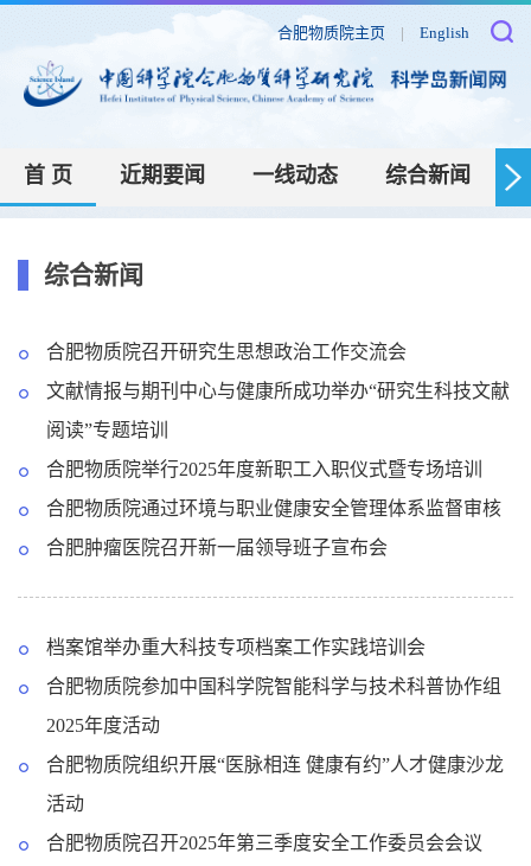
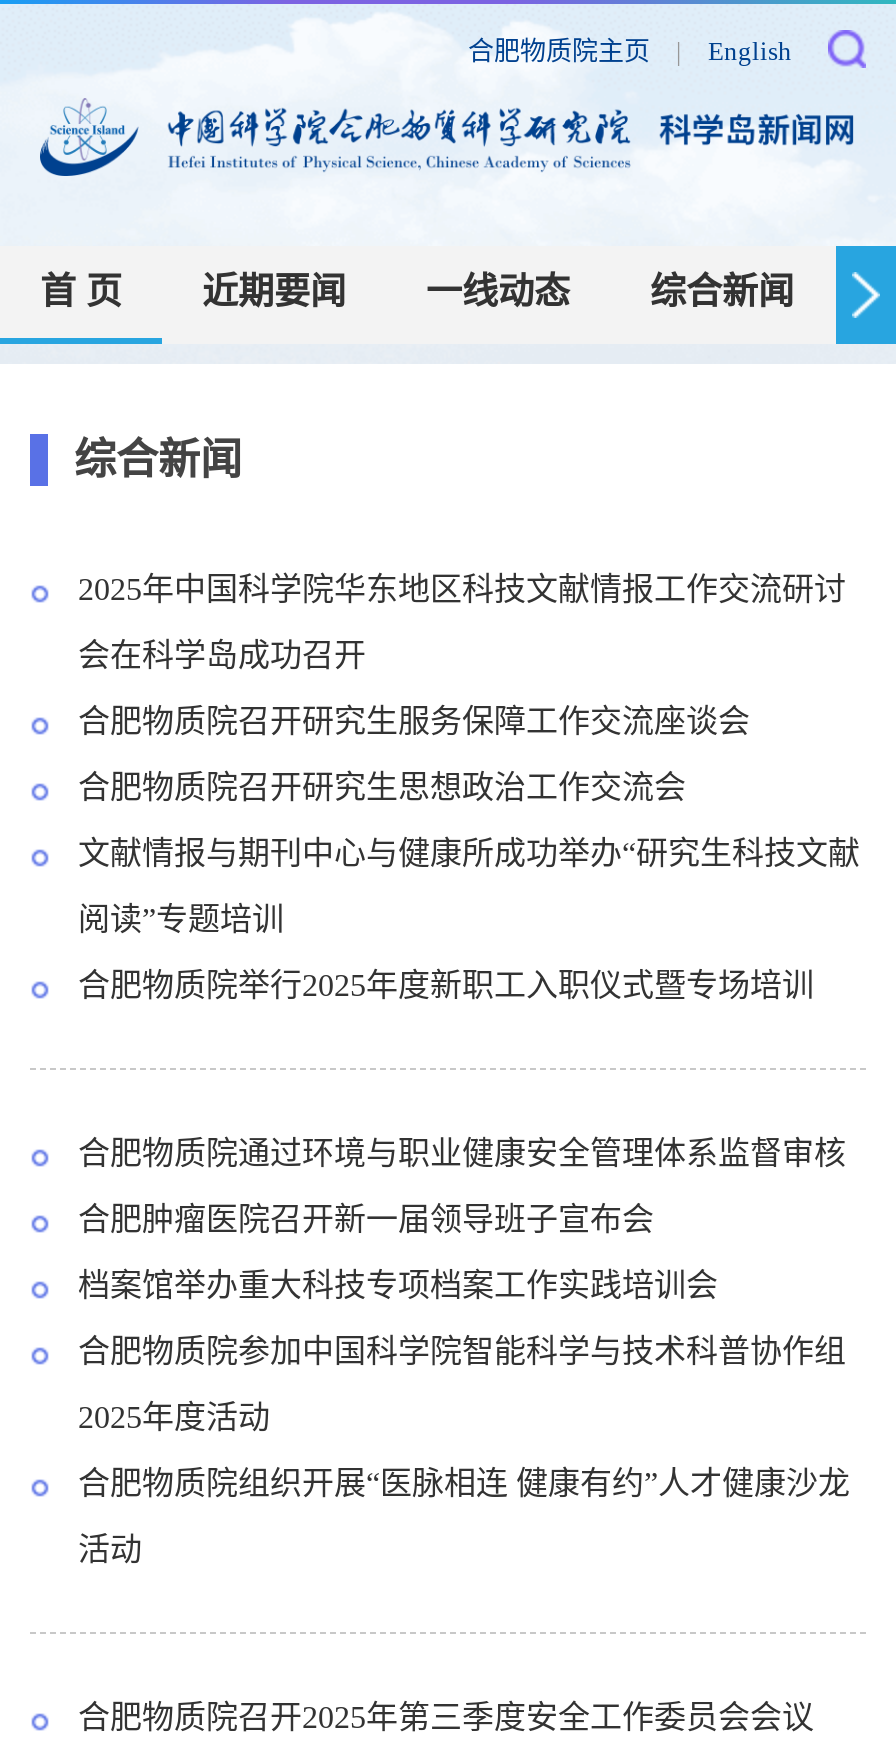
+ 2025年中国科学院华东地区科技文献情报工作交流研讨
+ 会在科学岛成功召开
+ 合肥物质院召开研究生服务保障工作交流座谈会
